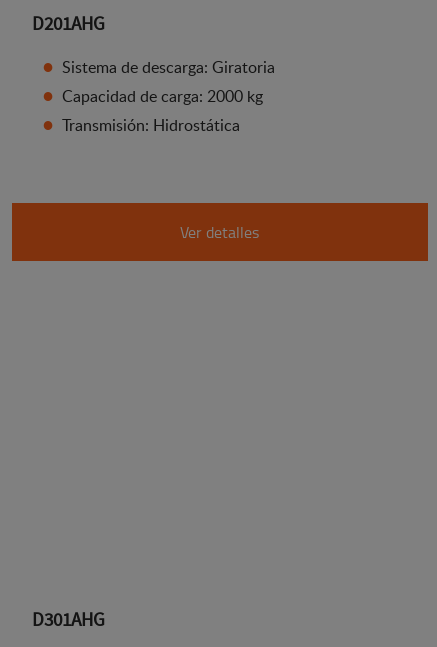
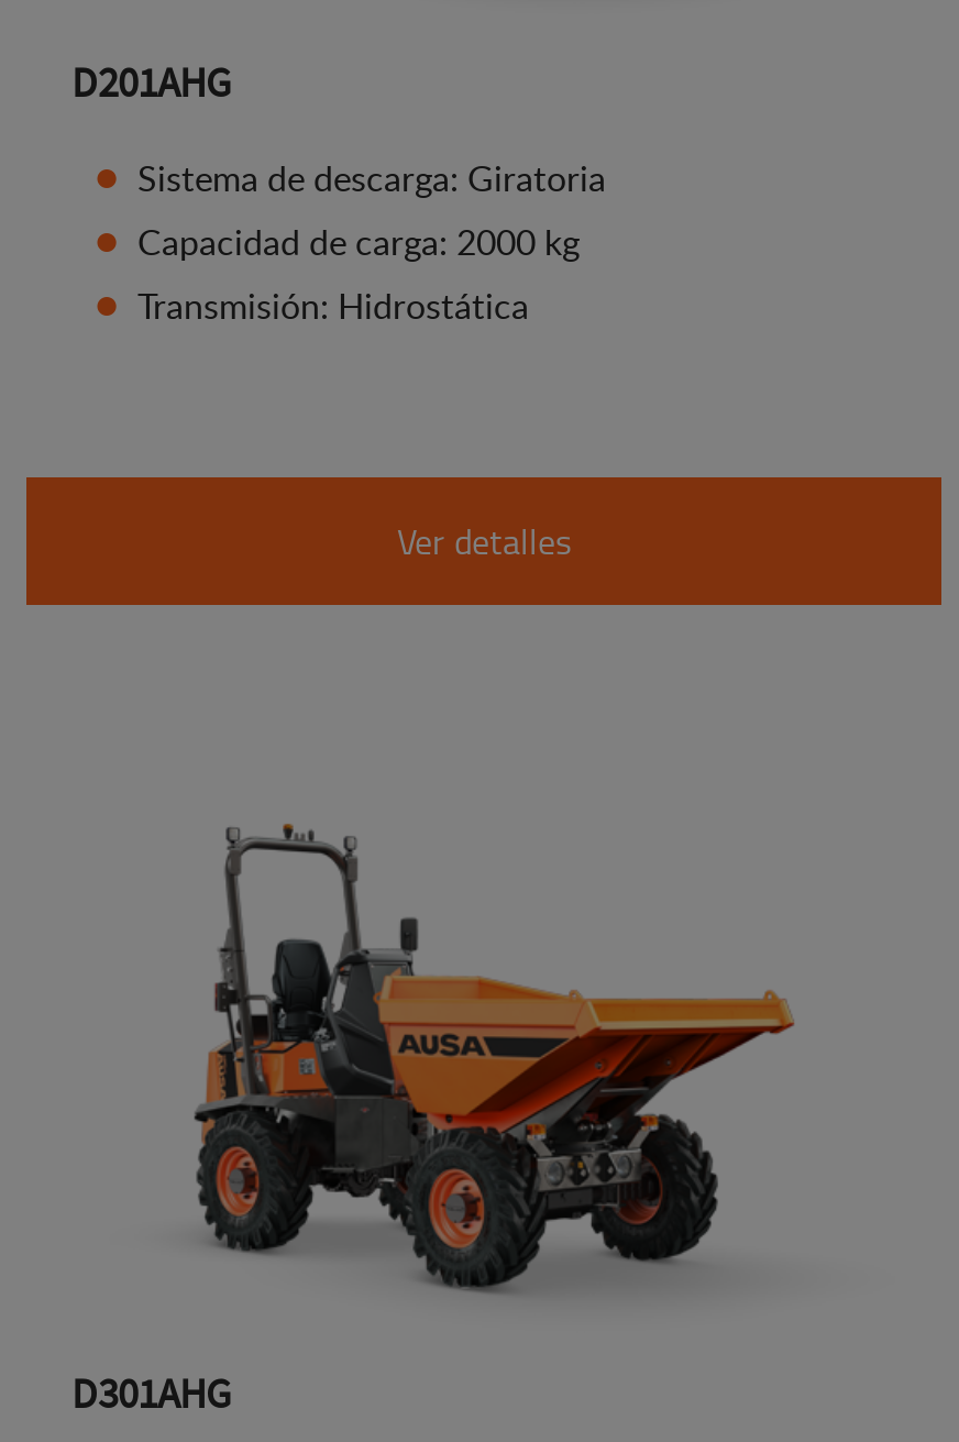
+ [image]
